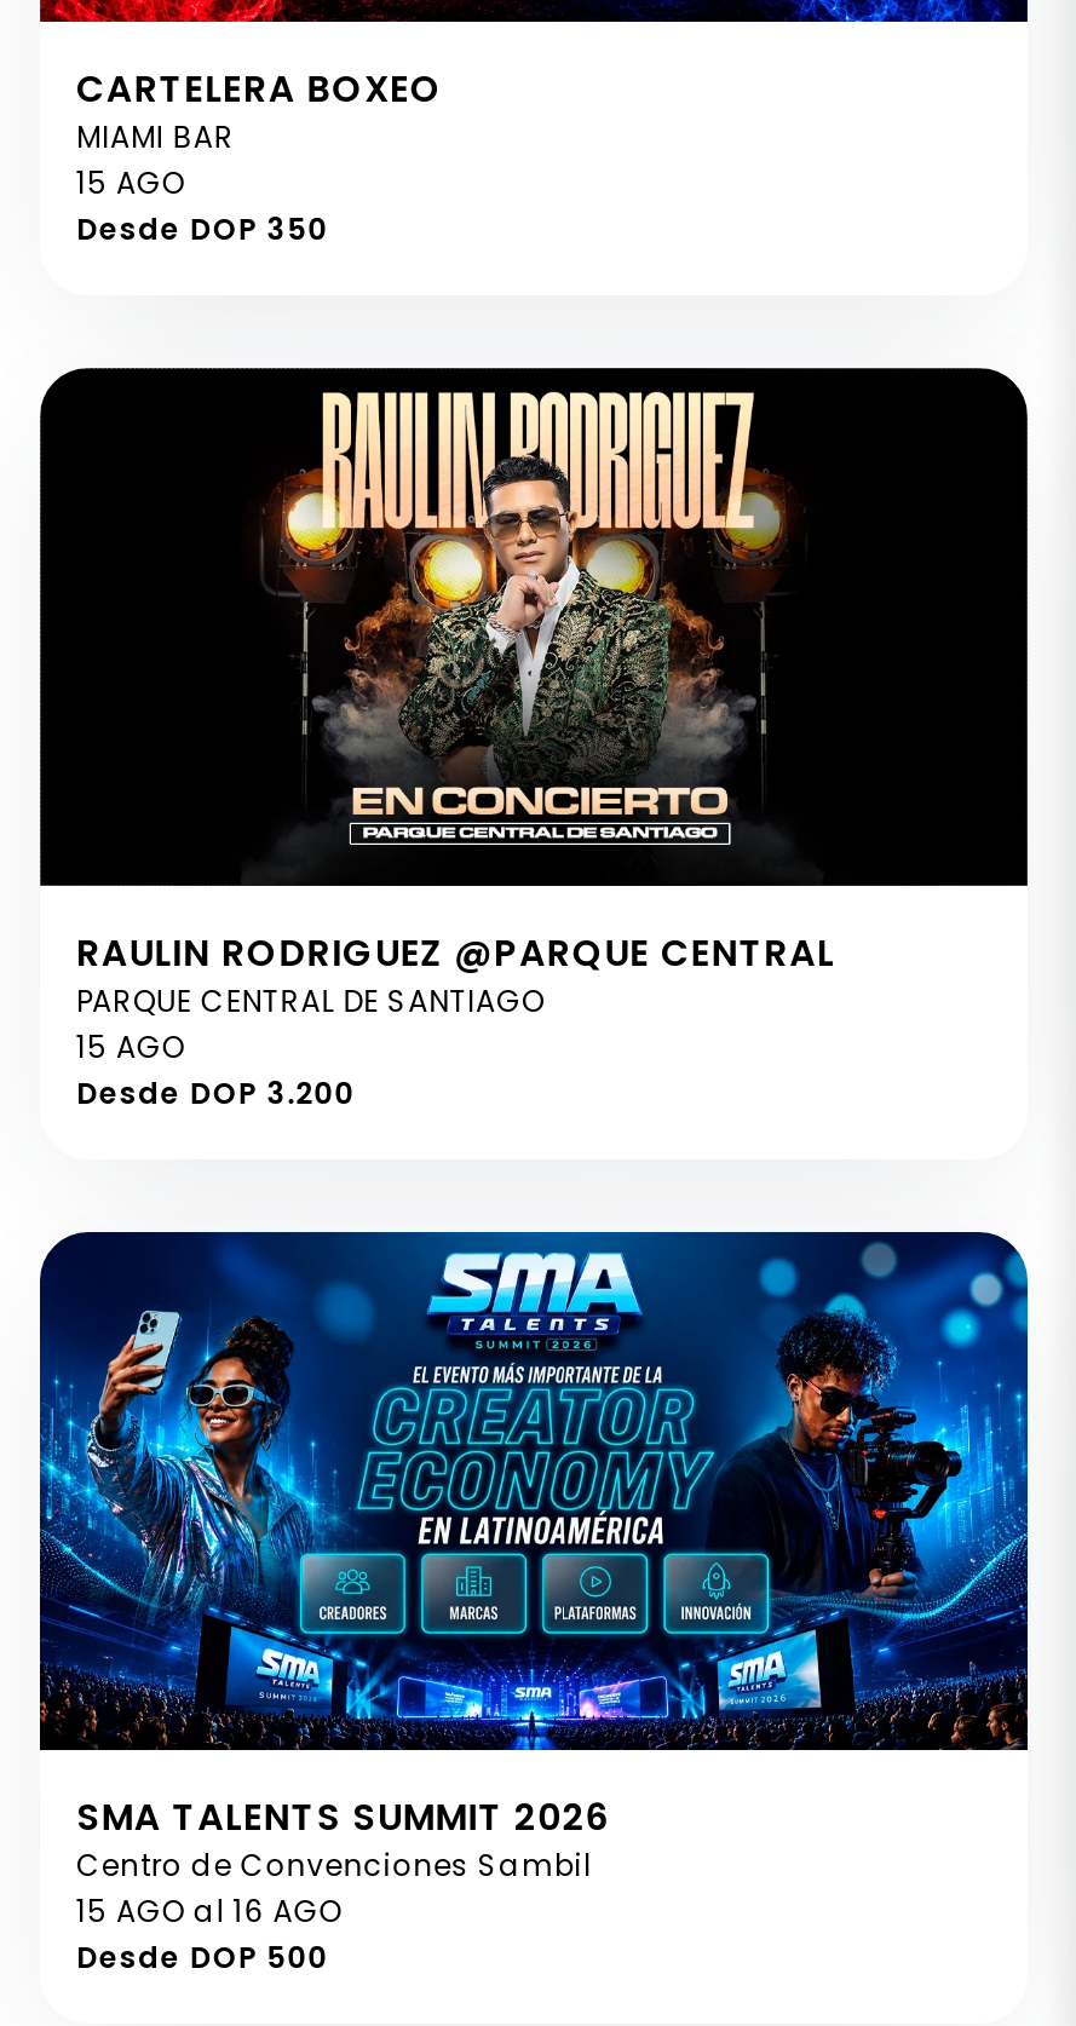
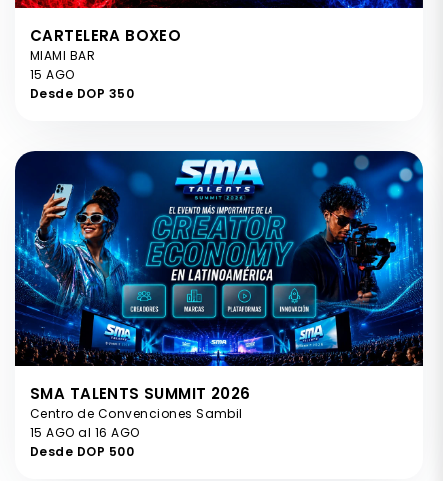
- [image]
- RAULIN RODRIGUEZ @PARQUE CENTRAL
- PARQUE CENTRAL DE SANTIAGO
- 15 AGO
- Desde DOP 3.200
